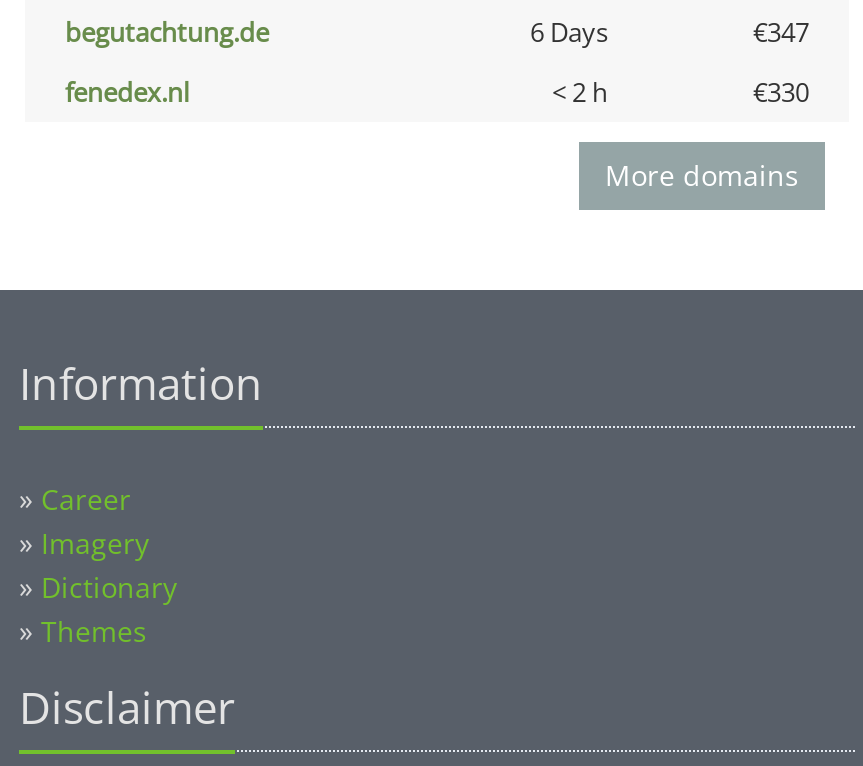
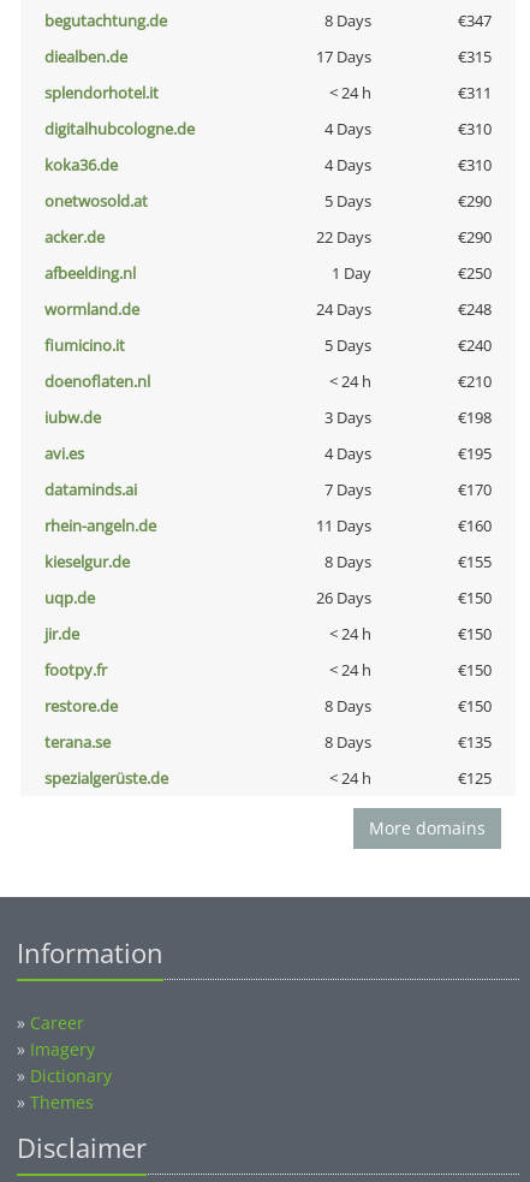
- 6 Days
+ 8 Days

- fenedex.nl
- < 2 h
- €330
+ diealben.de
+ 17 Days
+ €315
+ splendorhotel.it
+ < 24 h
+ €311
+ digitalhubcologne.de
+ 4 Days
+ €310
+ koka36.de
+ 4 Days
+ €310
+ onetwosold.at
+ 5 Days
+ €290
+ acker.de
+ 22 Days
+ €290
+ afbeelding.nl
+ 1 Day
+ €250
+ wormland.de
+ 24 Days
+ €248
+ fiumicino.it
+ 5 Days
+ €240
+ doenoflaten.nl
+ < 24 h
+ €210
+ iubw.de
+ 3 Days
+ €198
+ avi.es
+ 4 Days
+ €195
+ dataminds.ai
+ 7 Days
+ €170
+ rhein-angeln.de
+ 11 Days
+ €160
+ kieselgur.de
+ 8 Days
+ €155
+ uqp.de
+ 26 Days
+ €150
+ jir.de
+ < 24 h
+ €150
+ footpy.fr
+ < 24 h
+ €150
+ restore.de
+ 8 Days
+ €150
+ terana.se
+ 8 Days
+ €135
+ spezialgerüste.de
+ < 24 h
+ €125
